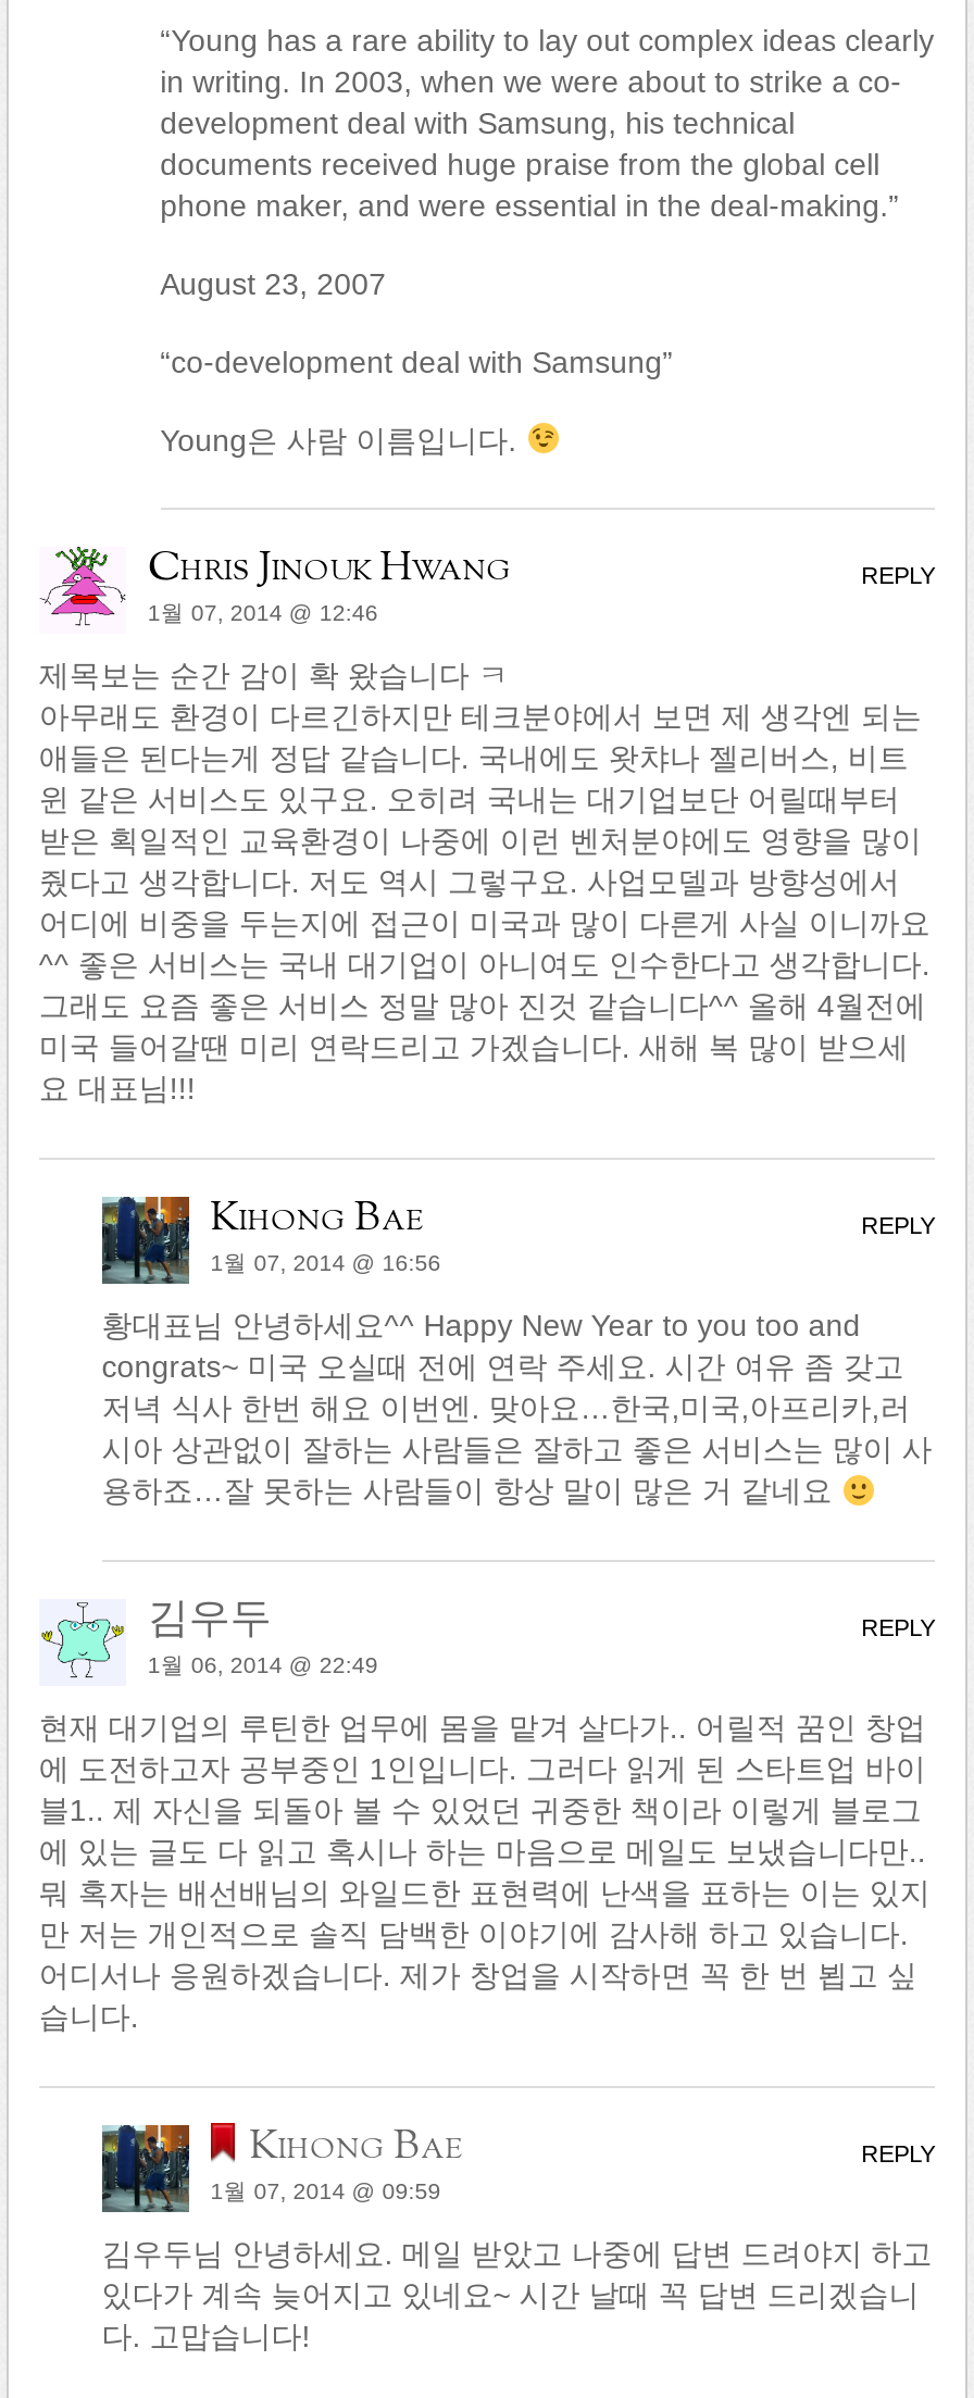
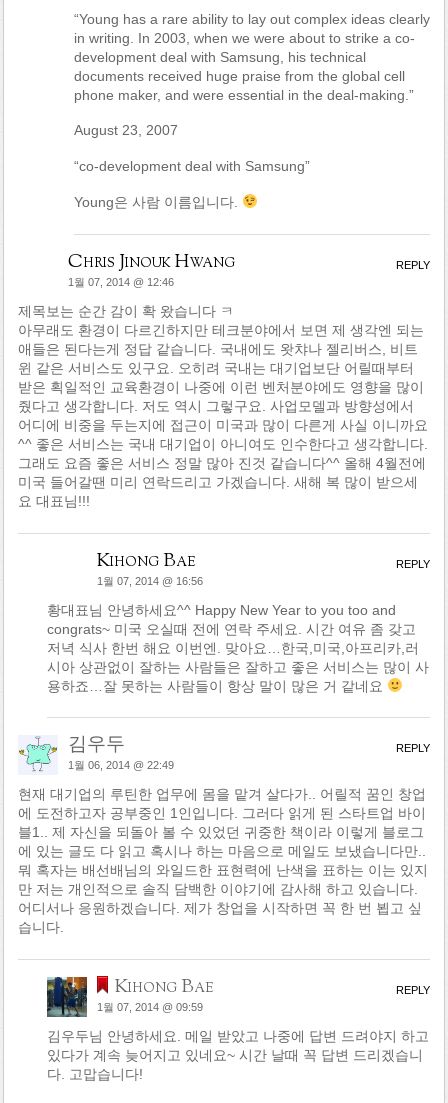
- [image]

- [image]
